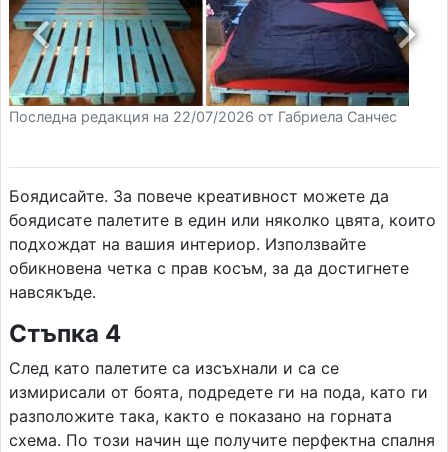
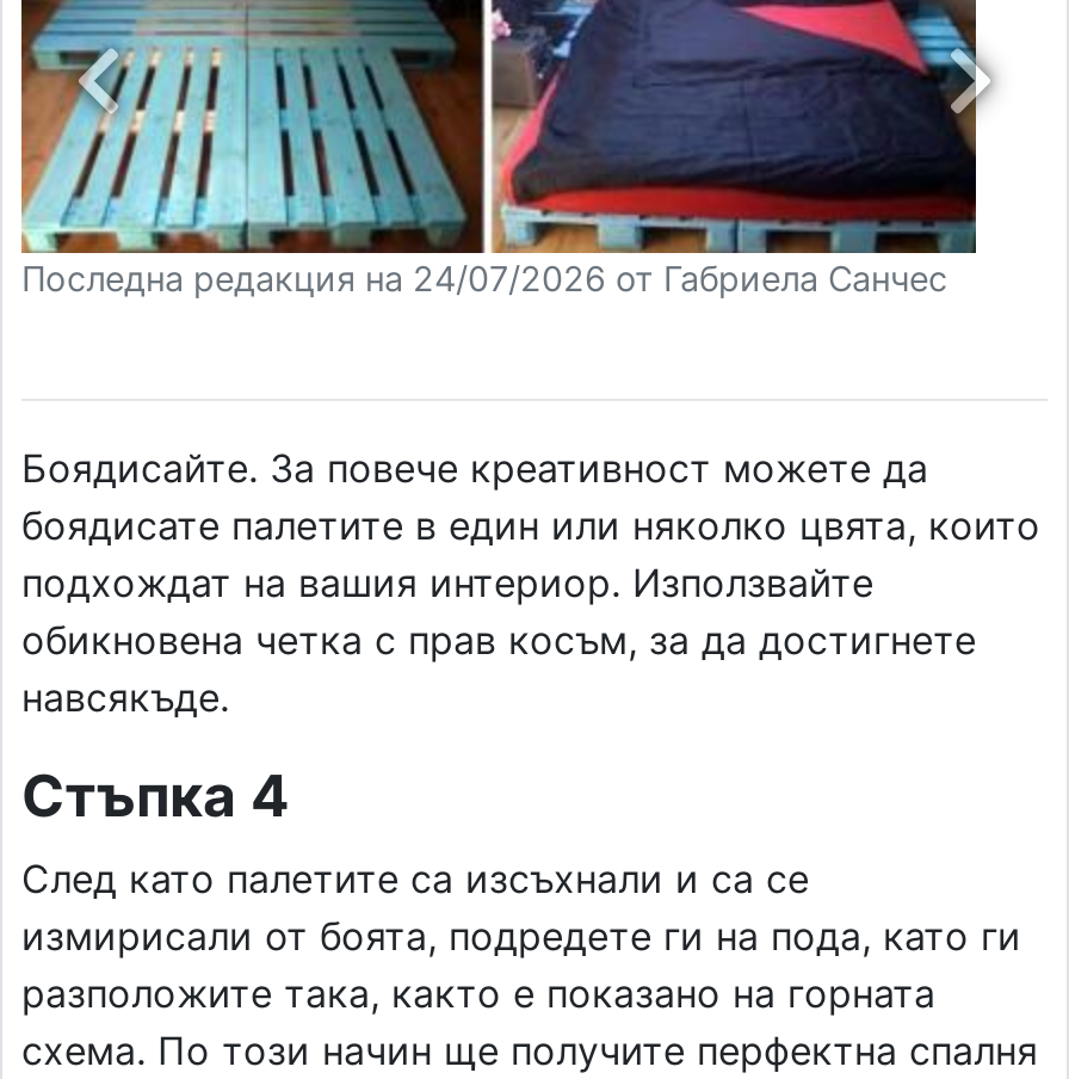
- Последна редакция на 22/07/2026 от Габриела Санчес
+ Последна редакция на 24/07/2026 от Габриела Санчес
